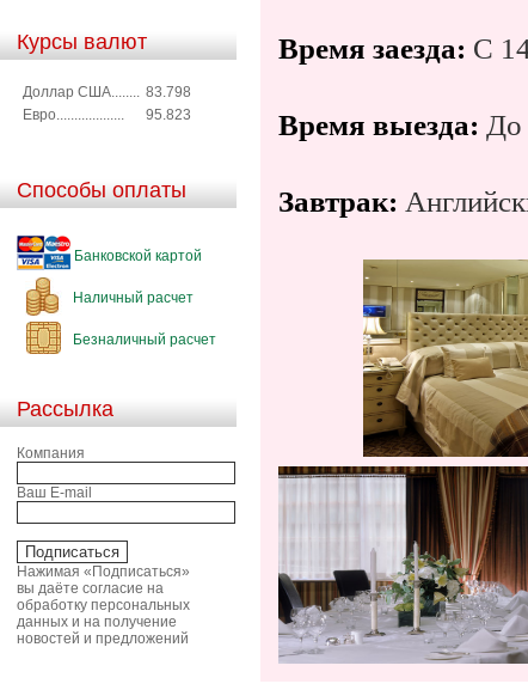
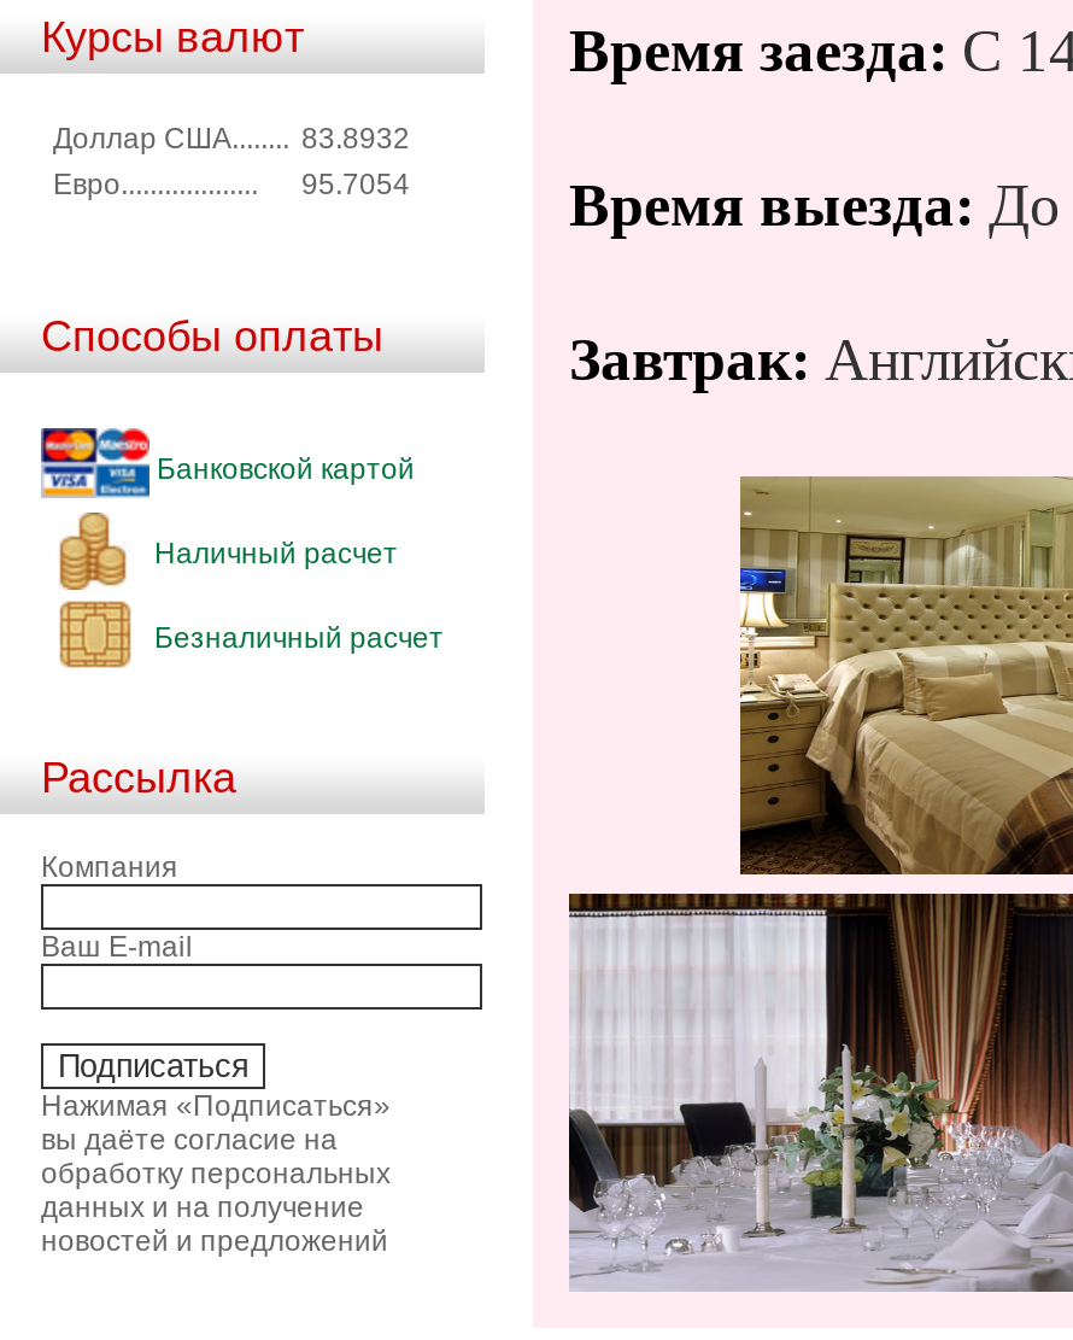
- Доллар США........ 83.798
+ Доллар США........ 83.8932

- Евро................... 95.823
+ Евро................... 95.7054
